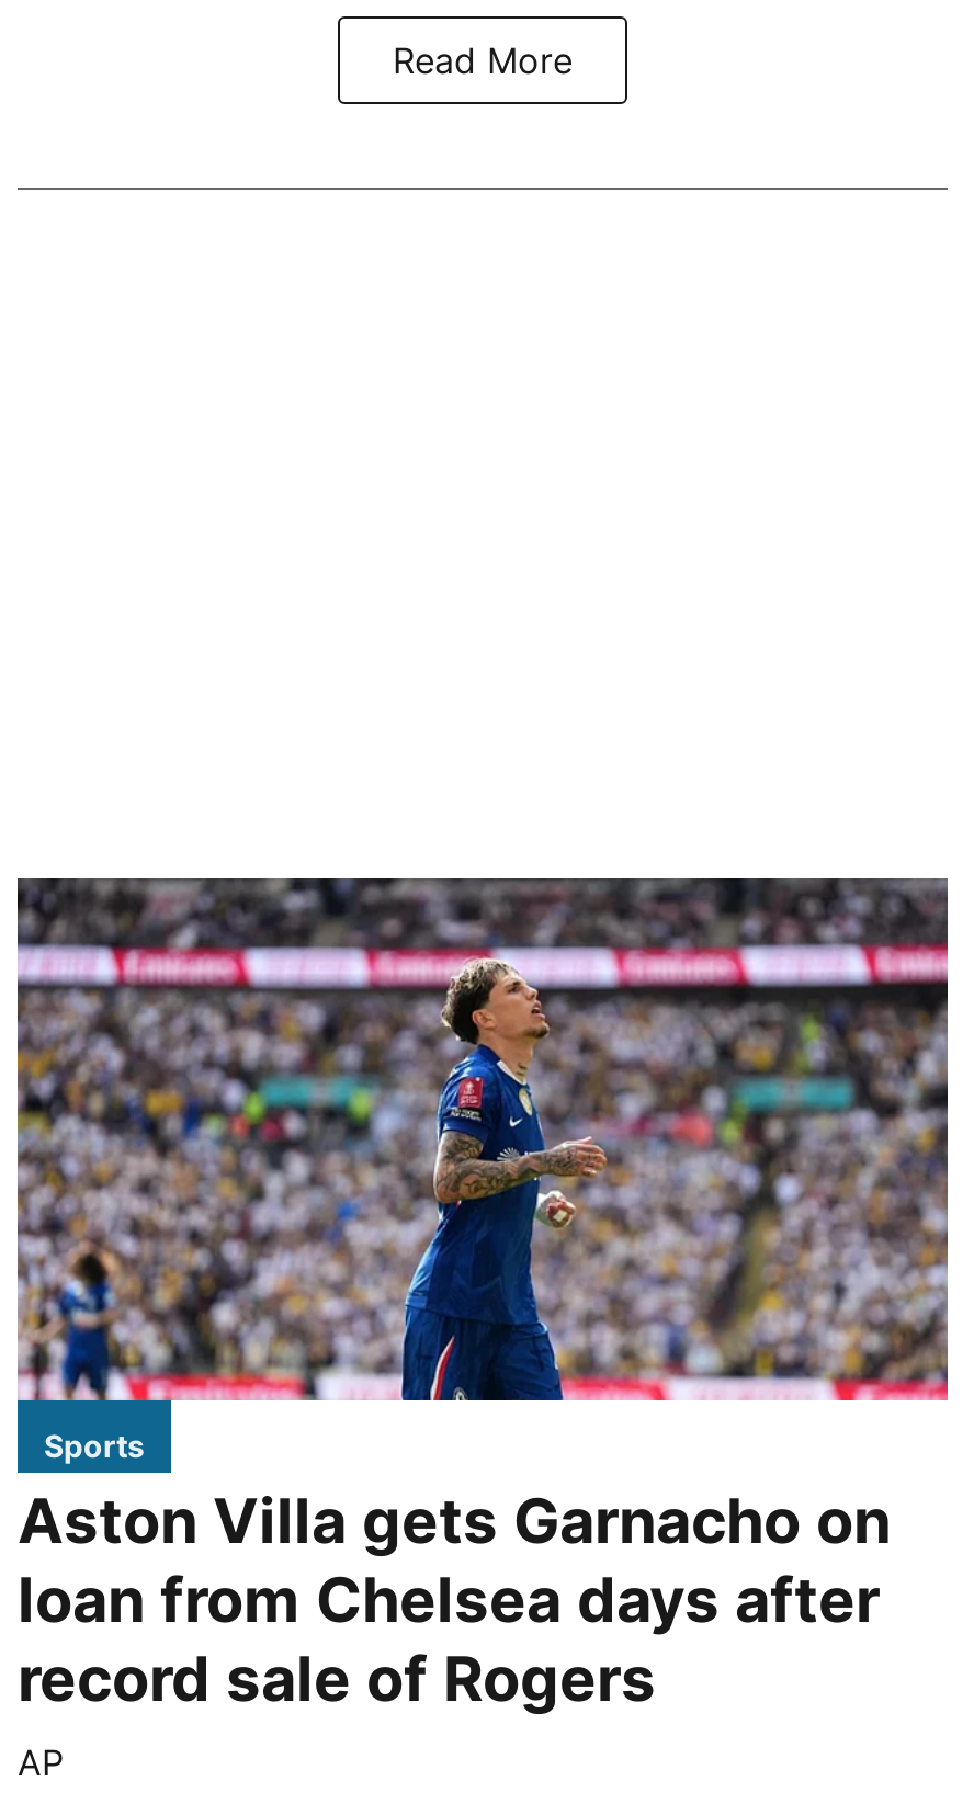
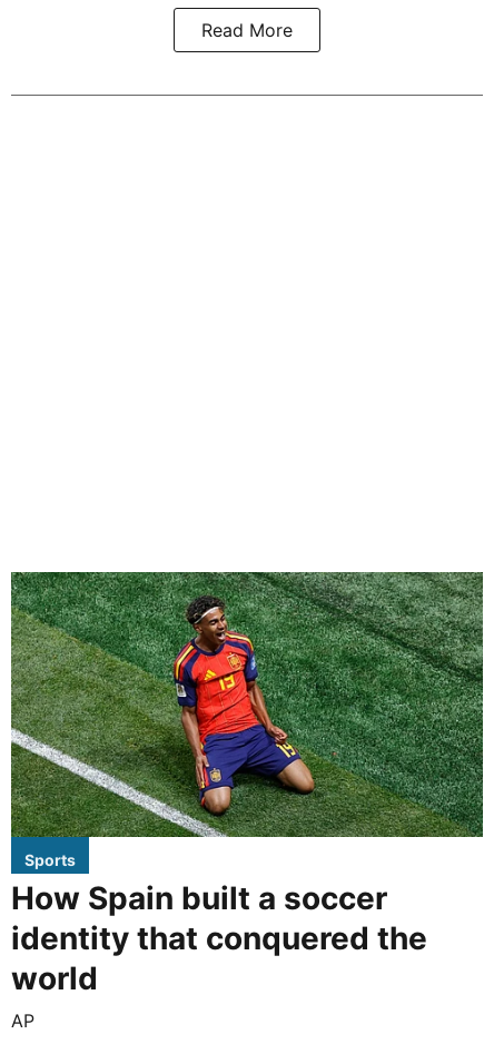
- [image]
- Aston Villa gets Garnacho on
- loan from Chelsea days after
- record sale of Rogers
+ [image]
+ How Spain built a soccer
+ identity that conquered the
+ world
